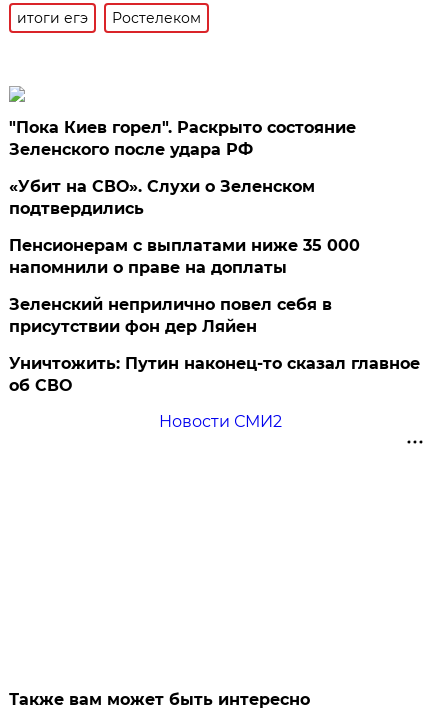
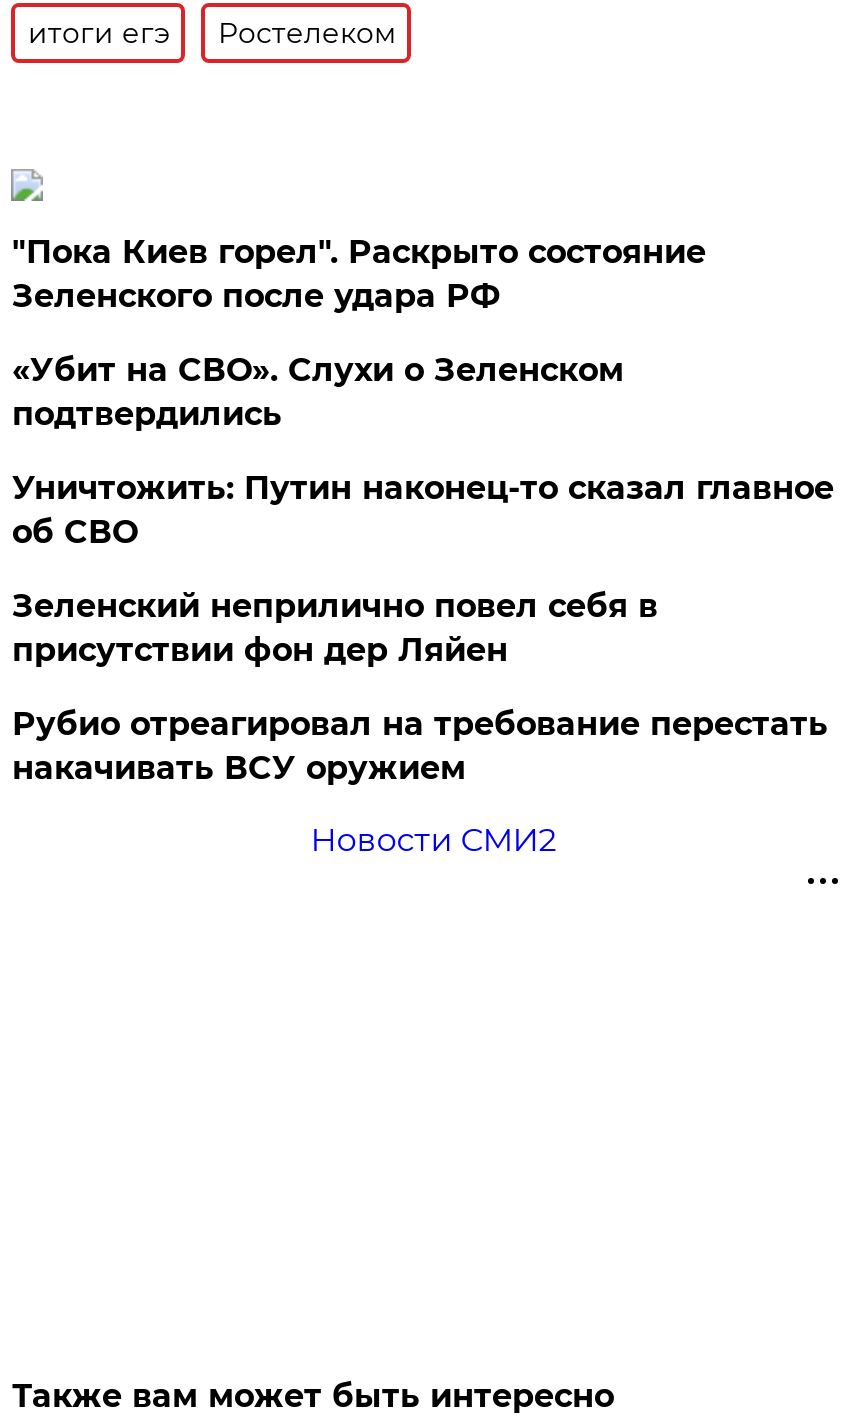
- Пенсионерам с выплатами ниже 35 000
- напомнили о праве на доплаты

+ Рубио отреагировал на требование перестать
+ накачивать ВСУ оружием

moved up: Уничтожить: Путин наконец-то сказал главное | об СВО
